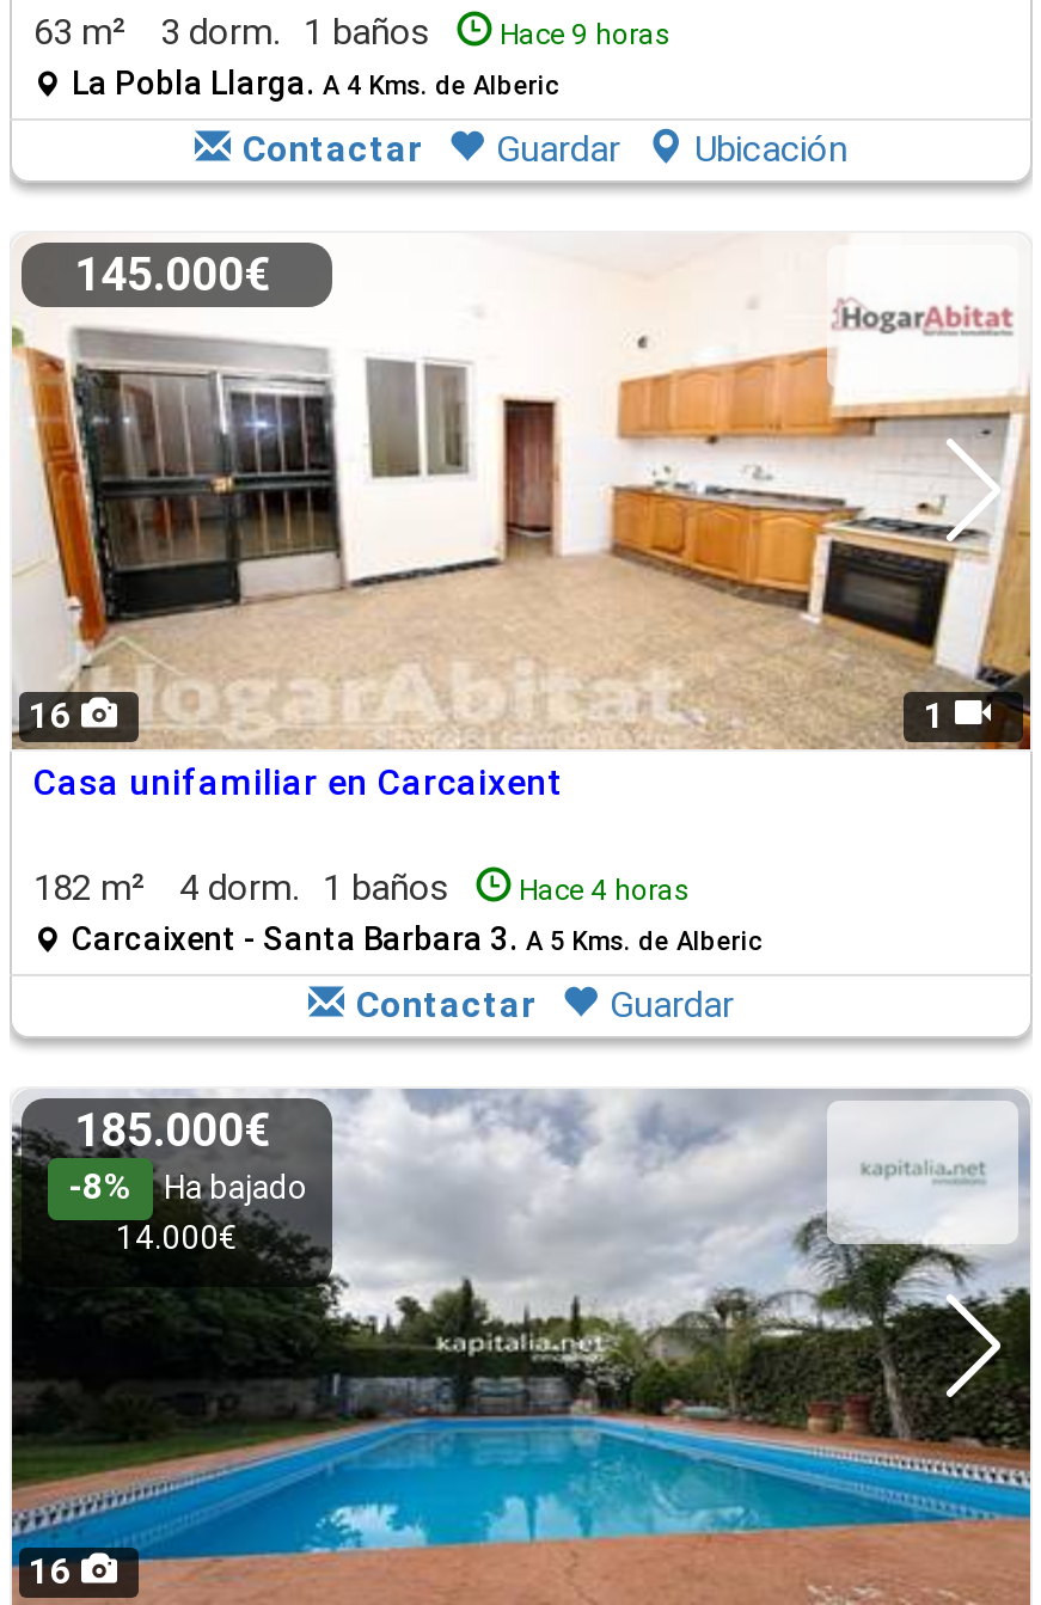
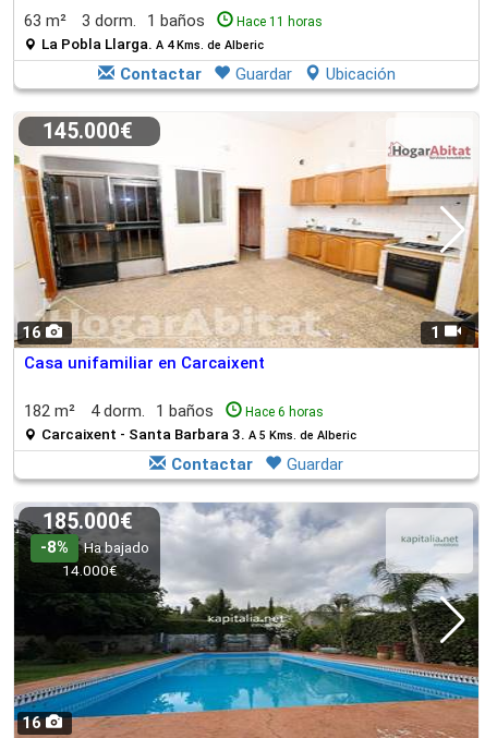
- Hace 9 horas
+ Hace 11 horas

- 182 m² 4 dorm. 1 baños Hace 4 horas
+ 182 m² 4 dorm. 1 baños Hace 6 horas
